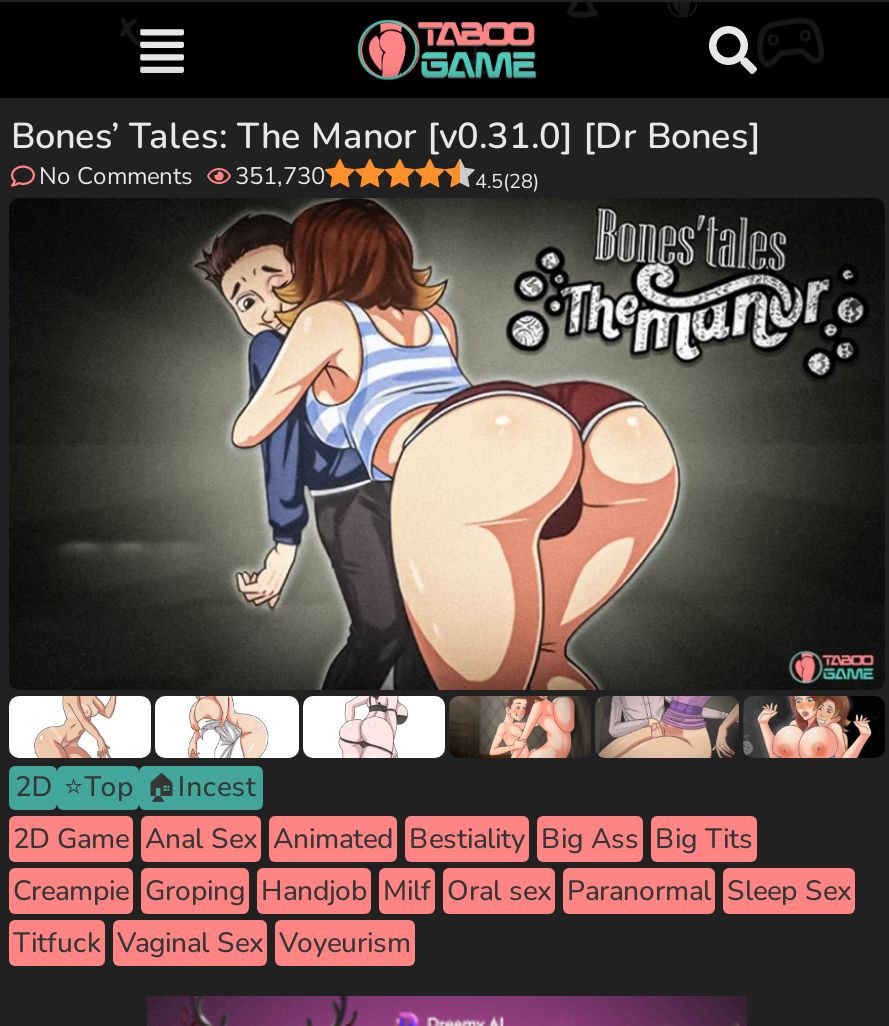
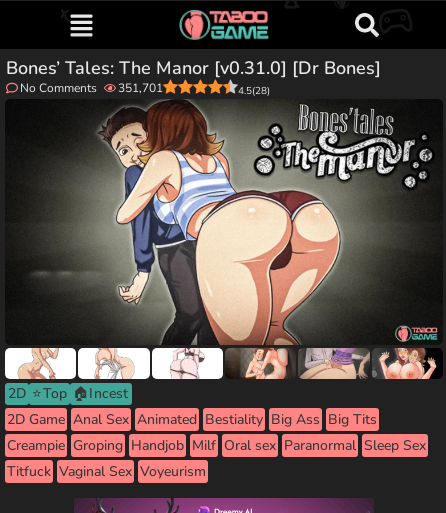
- No Comments 351,730
+ No Comments 351,701
